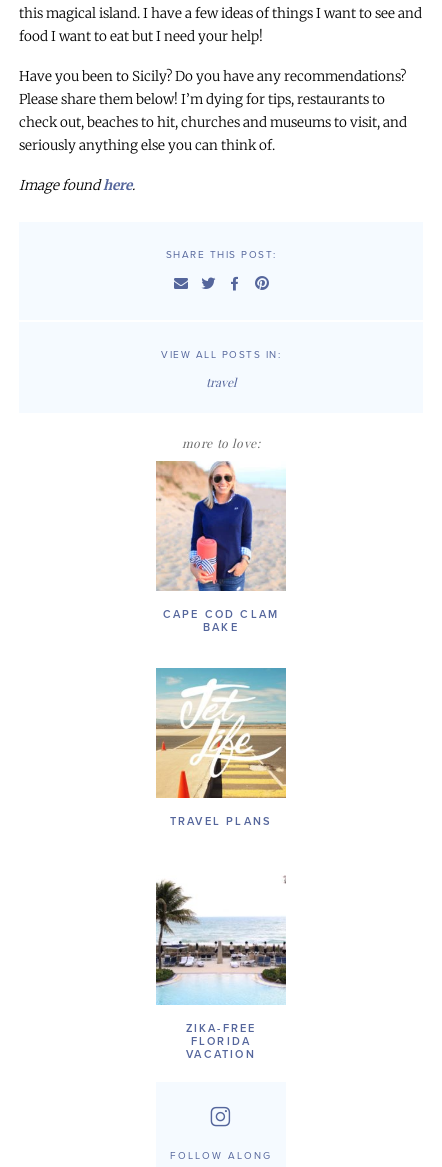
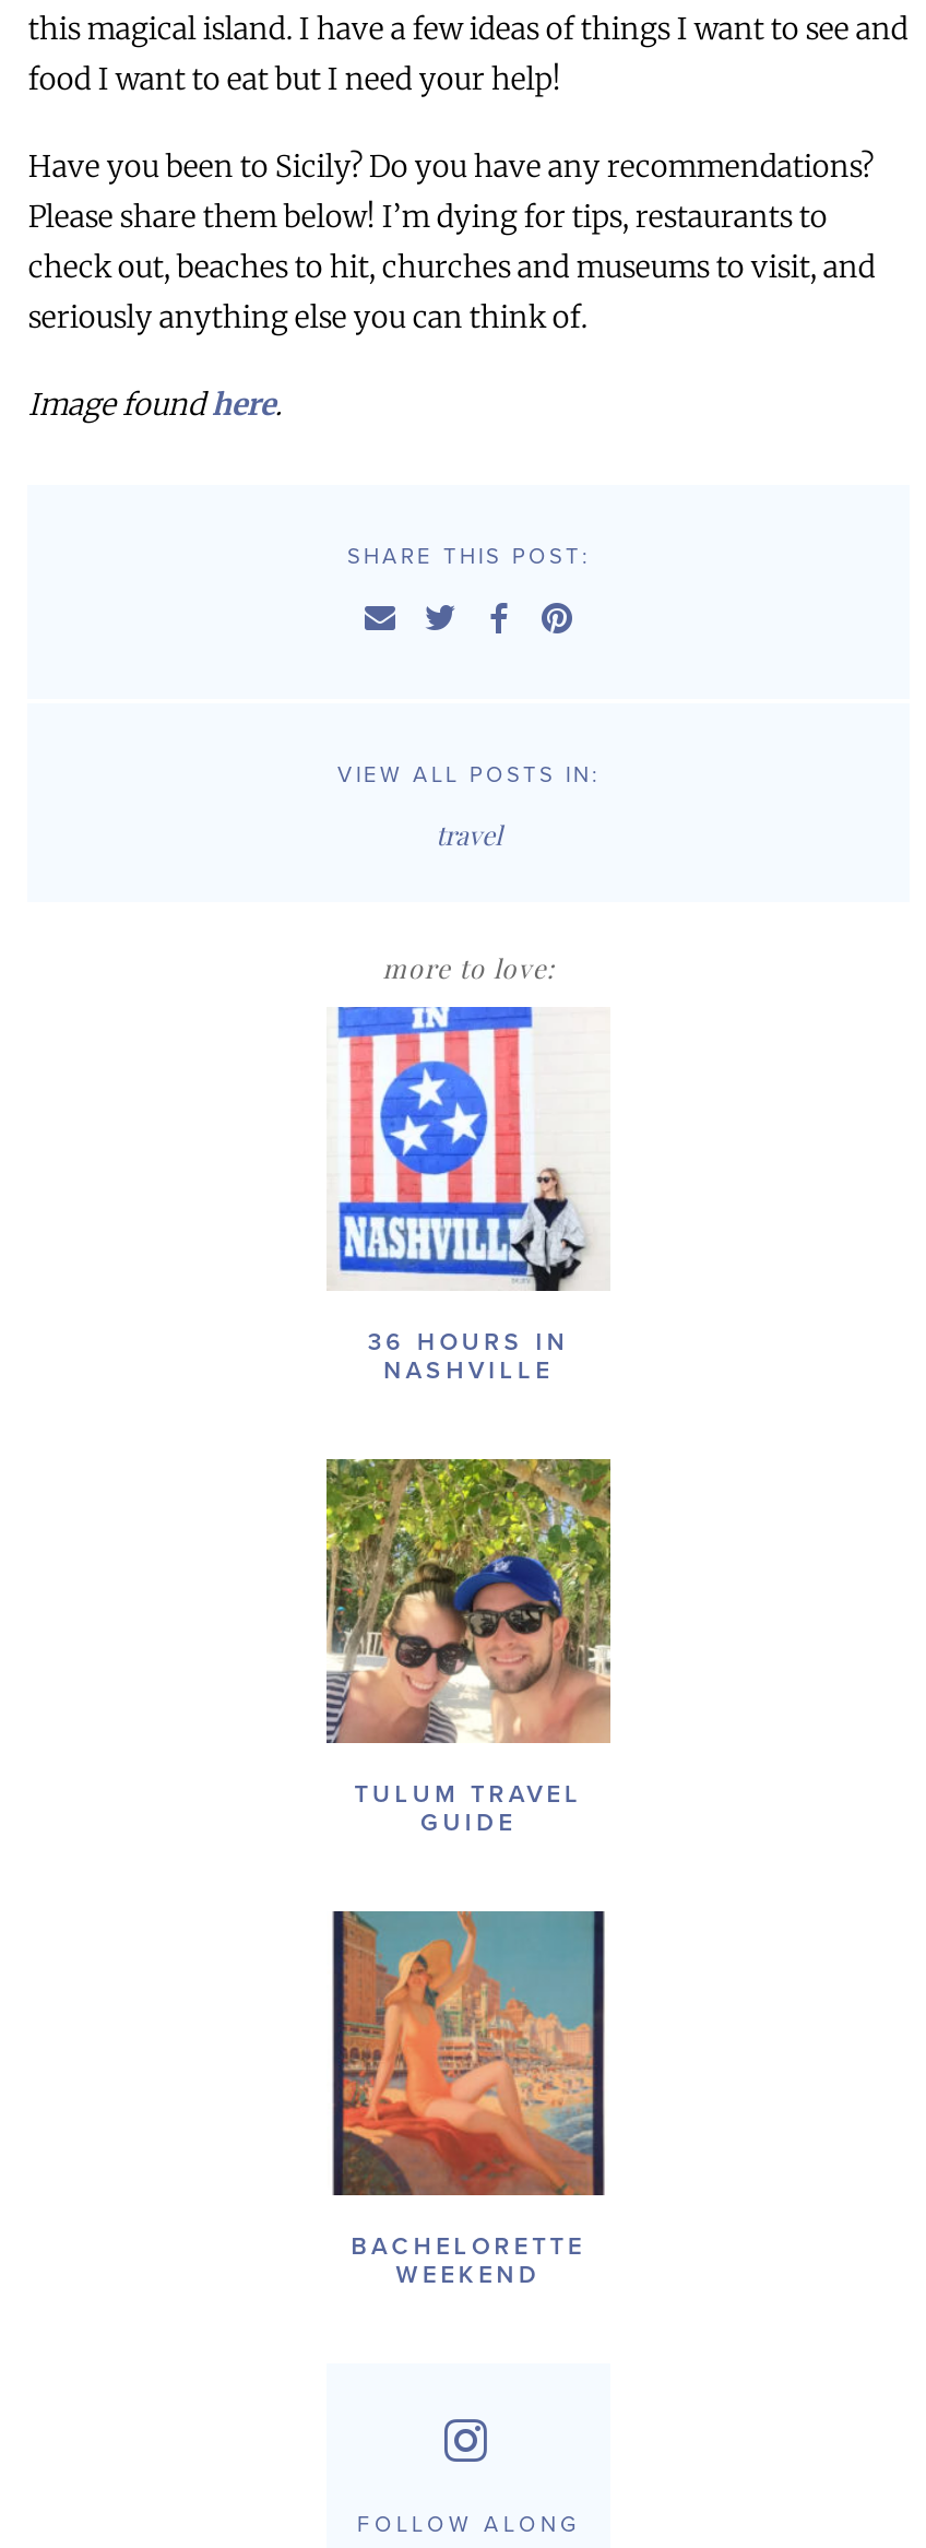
- [image]
- CAPE COD CLAM
- BAKE
+ [image]
+ 36 HOURS IN
+ NASHVILLE

- [image]
- TRAVEL PLANS
+ [image]
+ TULUM TRAVEL
+ GUIDE

- [image]
- ZIKA-FREE
- FLORIDA
- VACATION
+ [image]
+ BACHELORETTE
+ WEEKEND
